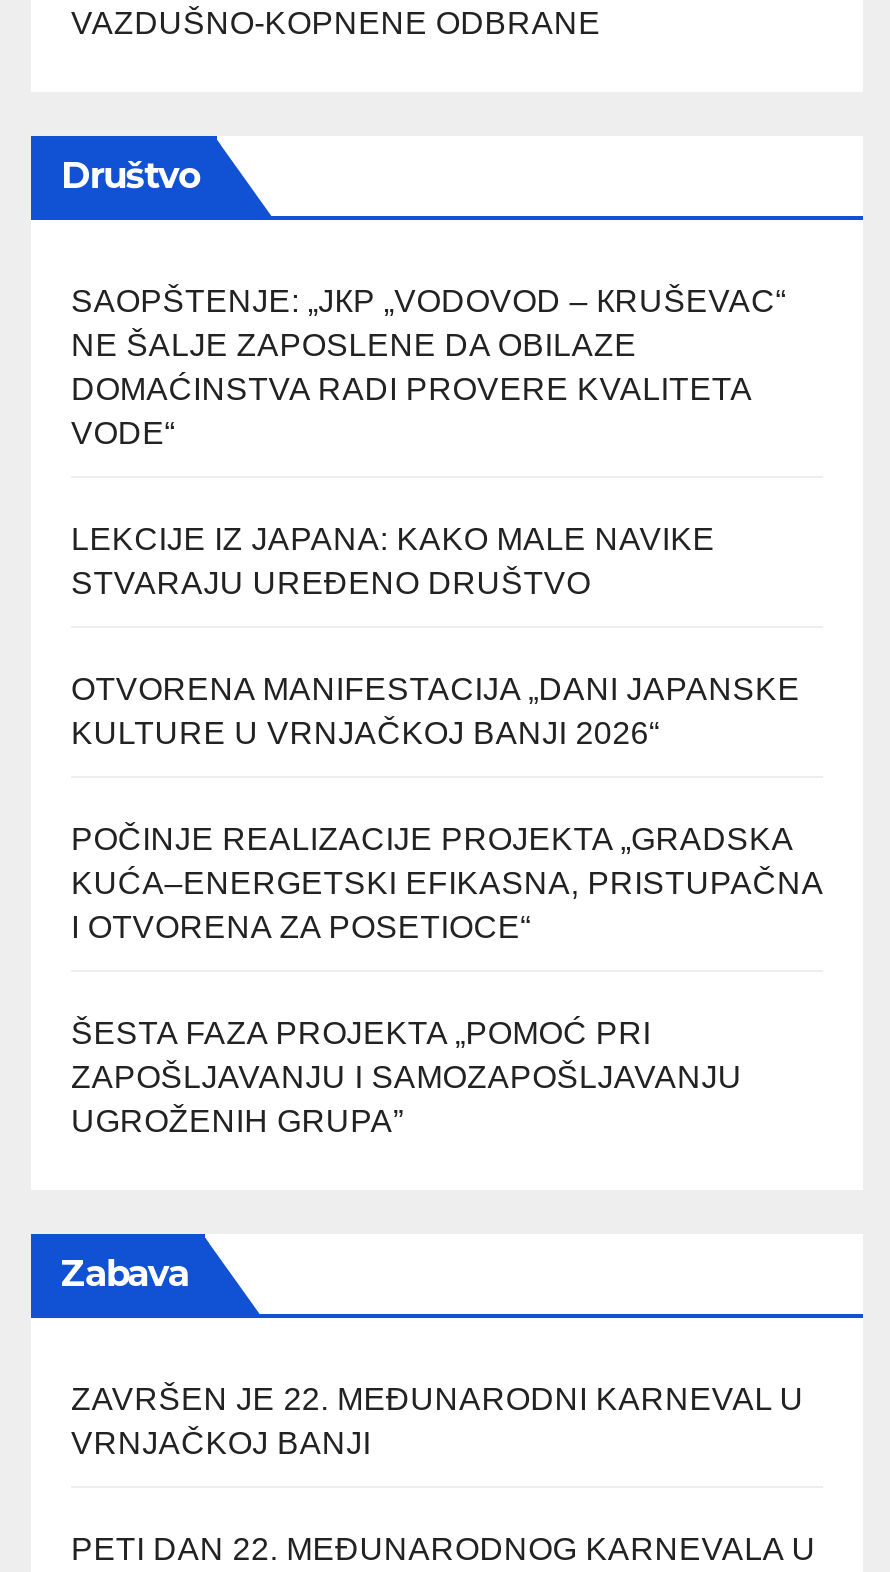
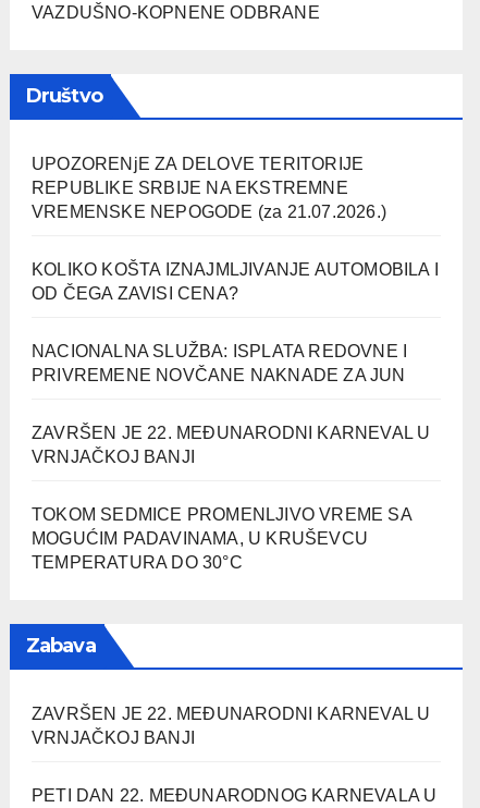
- SAOPŠTENJE: „JКP „VODOVOD – КRUŠEVAC“
- NE ŠALJE ZAPOSLENE DA OBILAZE
- DOMAĆINSTVA RADI PROVERE KVALITETA
- VODE“
+ UPOZORENjE ZA DELOVE TERITORIJE
+ REPUBLIKE SRBIJE NA EKSTREMNE
+ VREMENSKE NEPOGODE (za 21.07.2026.)

- LEKCIJE IZ JAPANA: KAKO MALE NAVIKE
- STVARAJU UREĐENO DRUŠTVO
+ KOLIKO KOŠTA IZNAJMLJIVANJE AUTOMOBILA I
+ OD ČEGA ZAVISI CENA?

- OTVORENA MANIFESTACIJA „DANI JAPANSKE
- KULTURE U VRNJAČKOJ BANJI 2026“
+ NACIONALNA SLUŽBA: ISPLATA REDOVNE I
+ PRIVREMENE NOVČANE NAKNADE ZA JUN

- POČINJE REALIZACIJE PROJEKTA „GRADSKA
- KUĆA–ENERGETSKI EFIKASNA, PRISTUPAČNA
- I OTVORENA ZA POSETIOCE“
+ ZAVRŠEN JE 22. MEĐUNARODNI KARNEVAL U
+ VRNJAČKOJ BANJI

- ŠESTA FAZA PROJEKTA „POMOĆ PRI
- ZAPOŠLJAVANJU I SAMOZAPOŠLJAVANJU
- UGROŽENIH GRUPA”
+ TOKOM SEDMICE PROMENLJIVO VREME SA
+ MOGUĆIM PADAVINAMA, U KRUŠEVCU
+ TEMPERATURA DO 30°C
